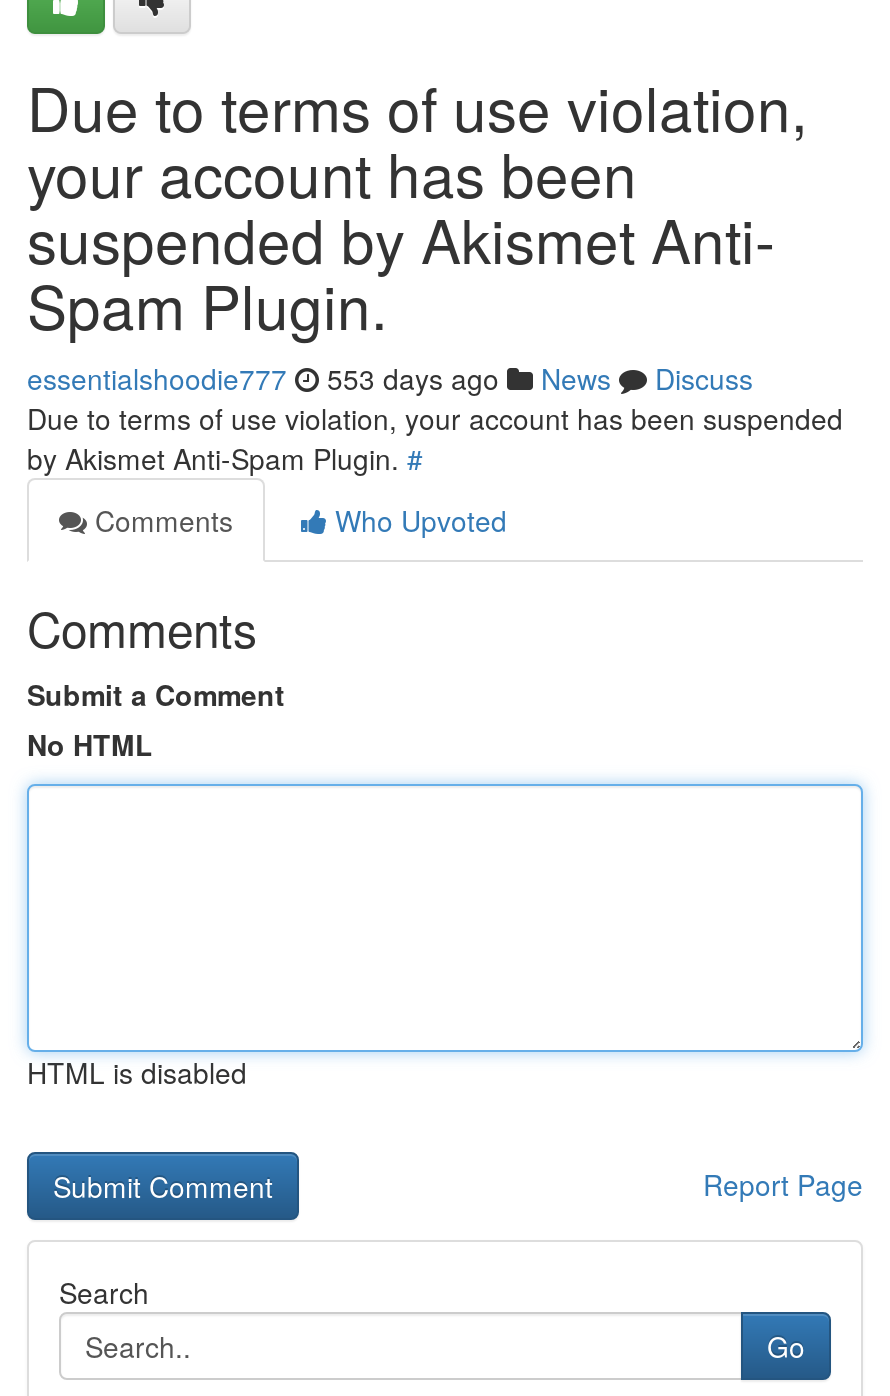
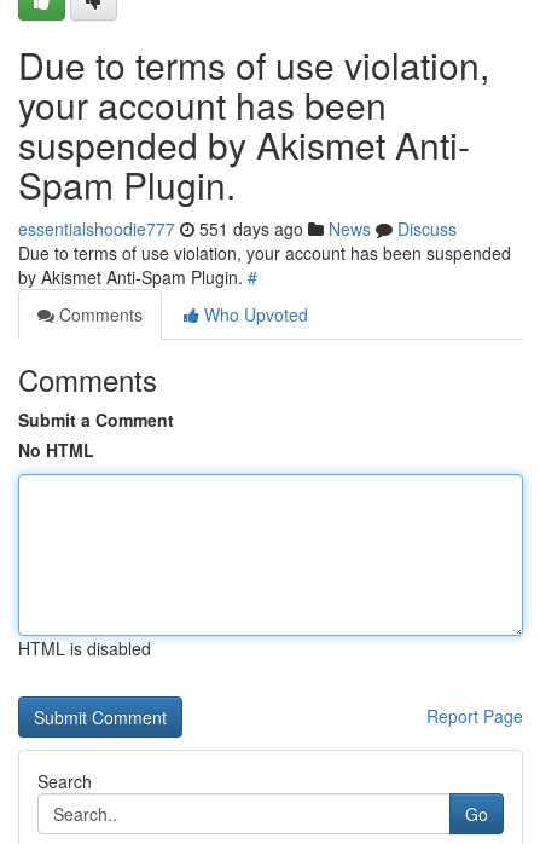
- essentialshoodie777 553 days ago News Discuss
+ essentialshoodie777 551 days ago News Discuss
